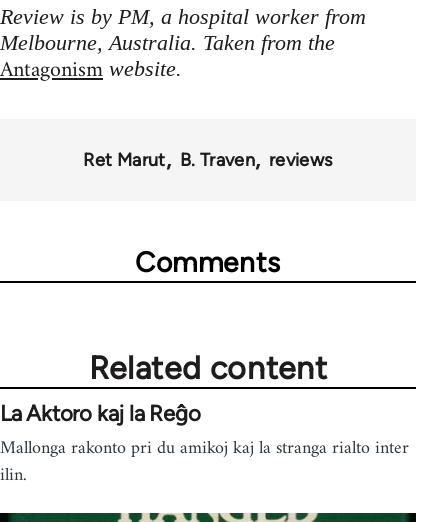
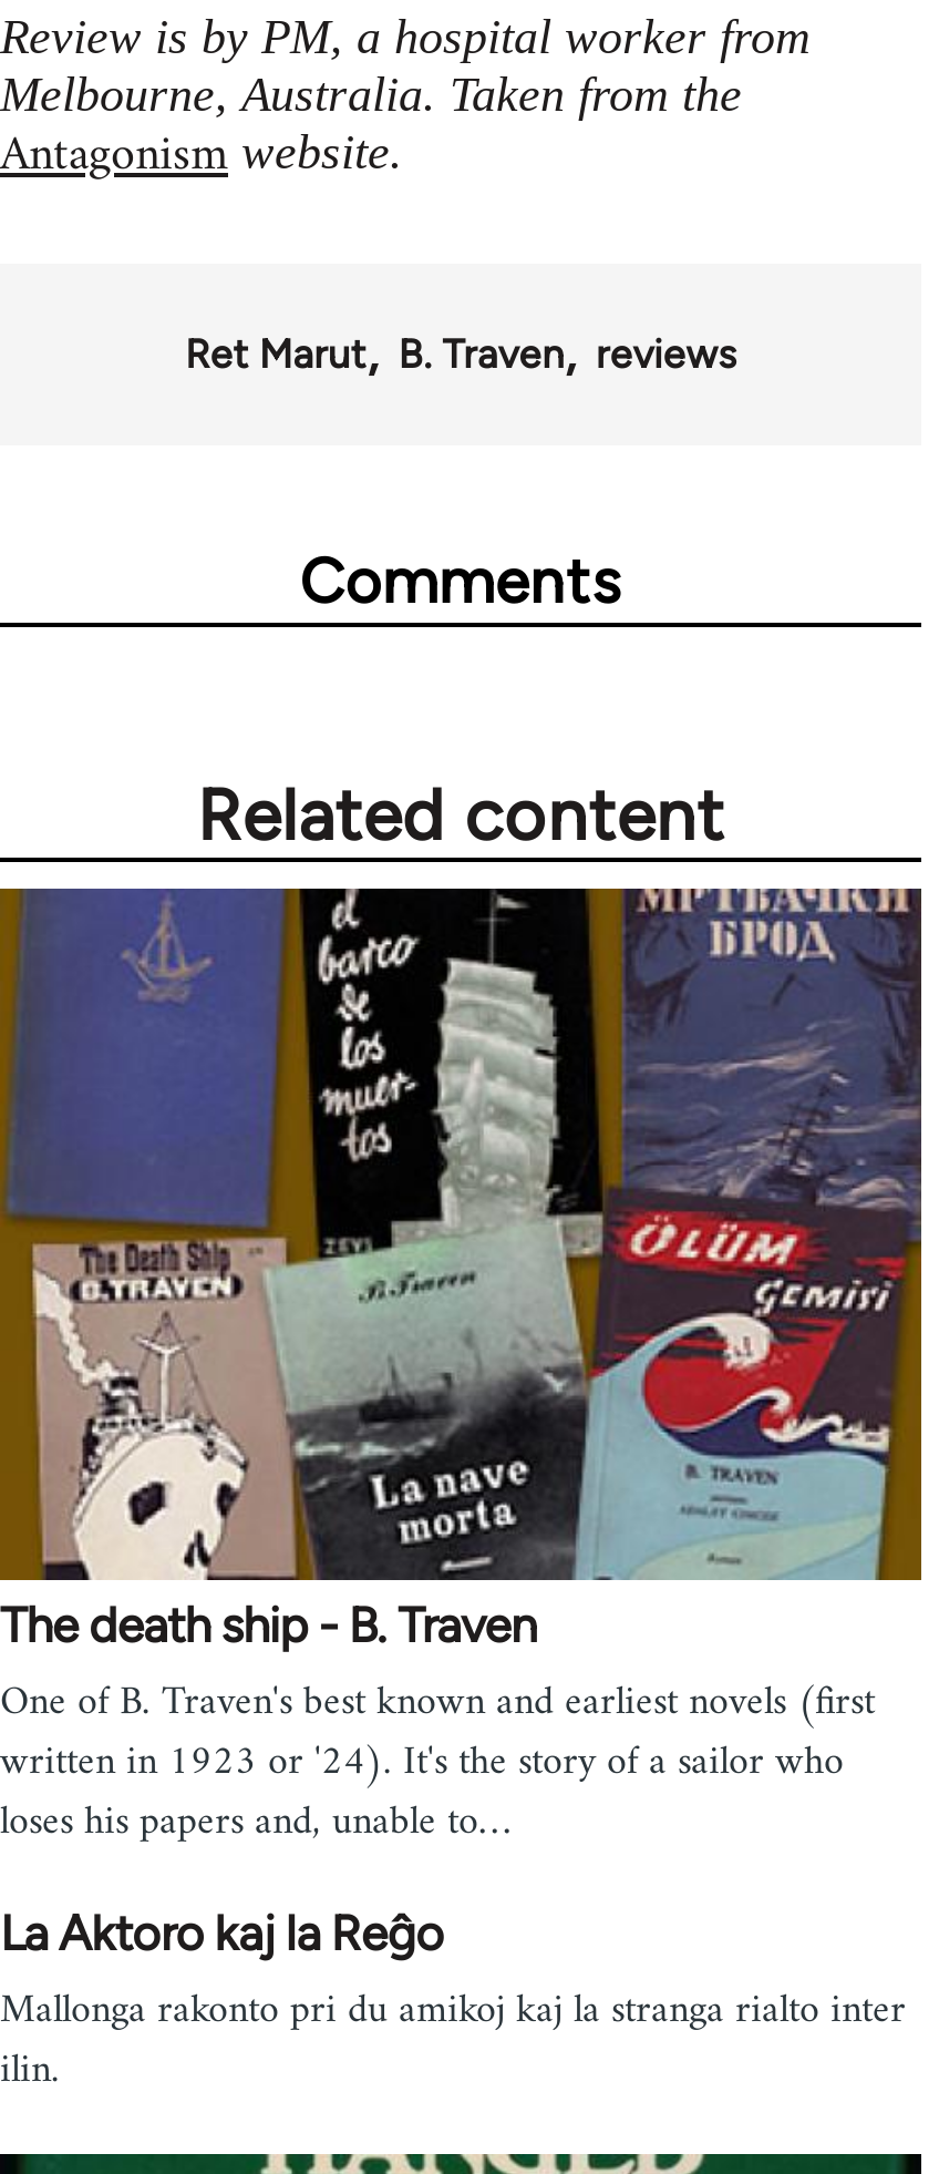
+ [image]
+ The death ship - B. Traven
+ One of B. Traven's best known and earliest novels (first
+ written in 1923 or '24). It's the story of a sailor who
+ loses his papers and, unable to…
